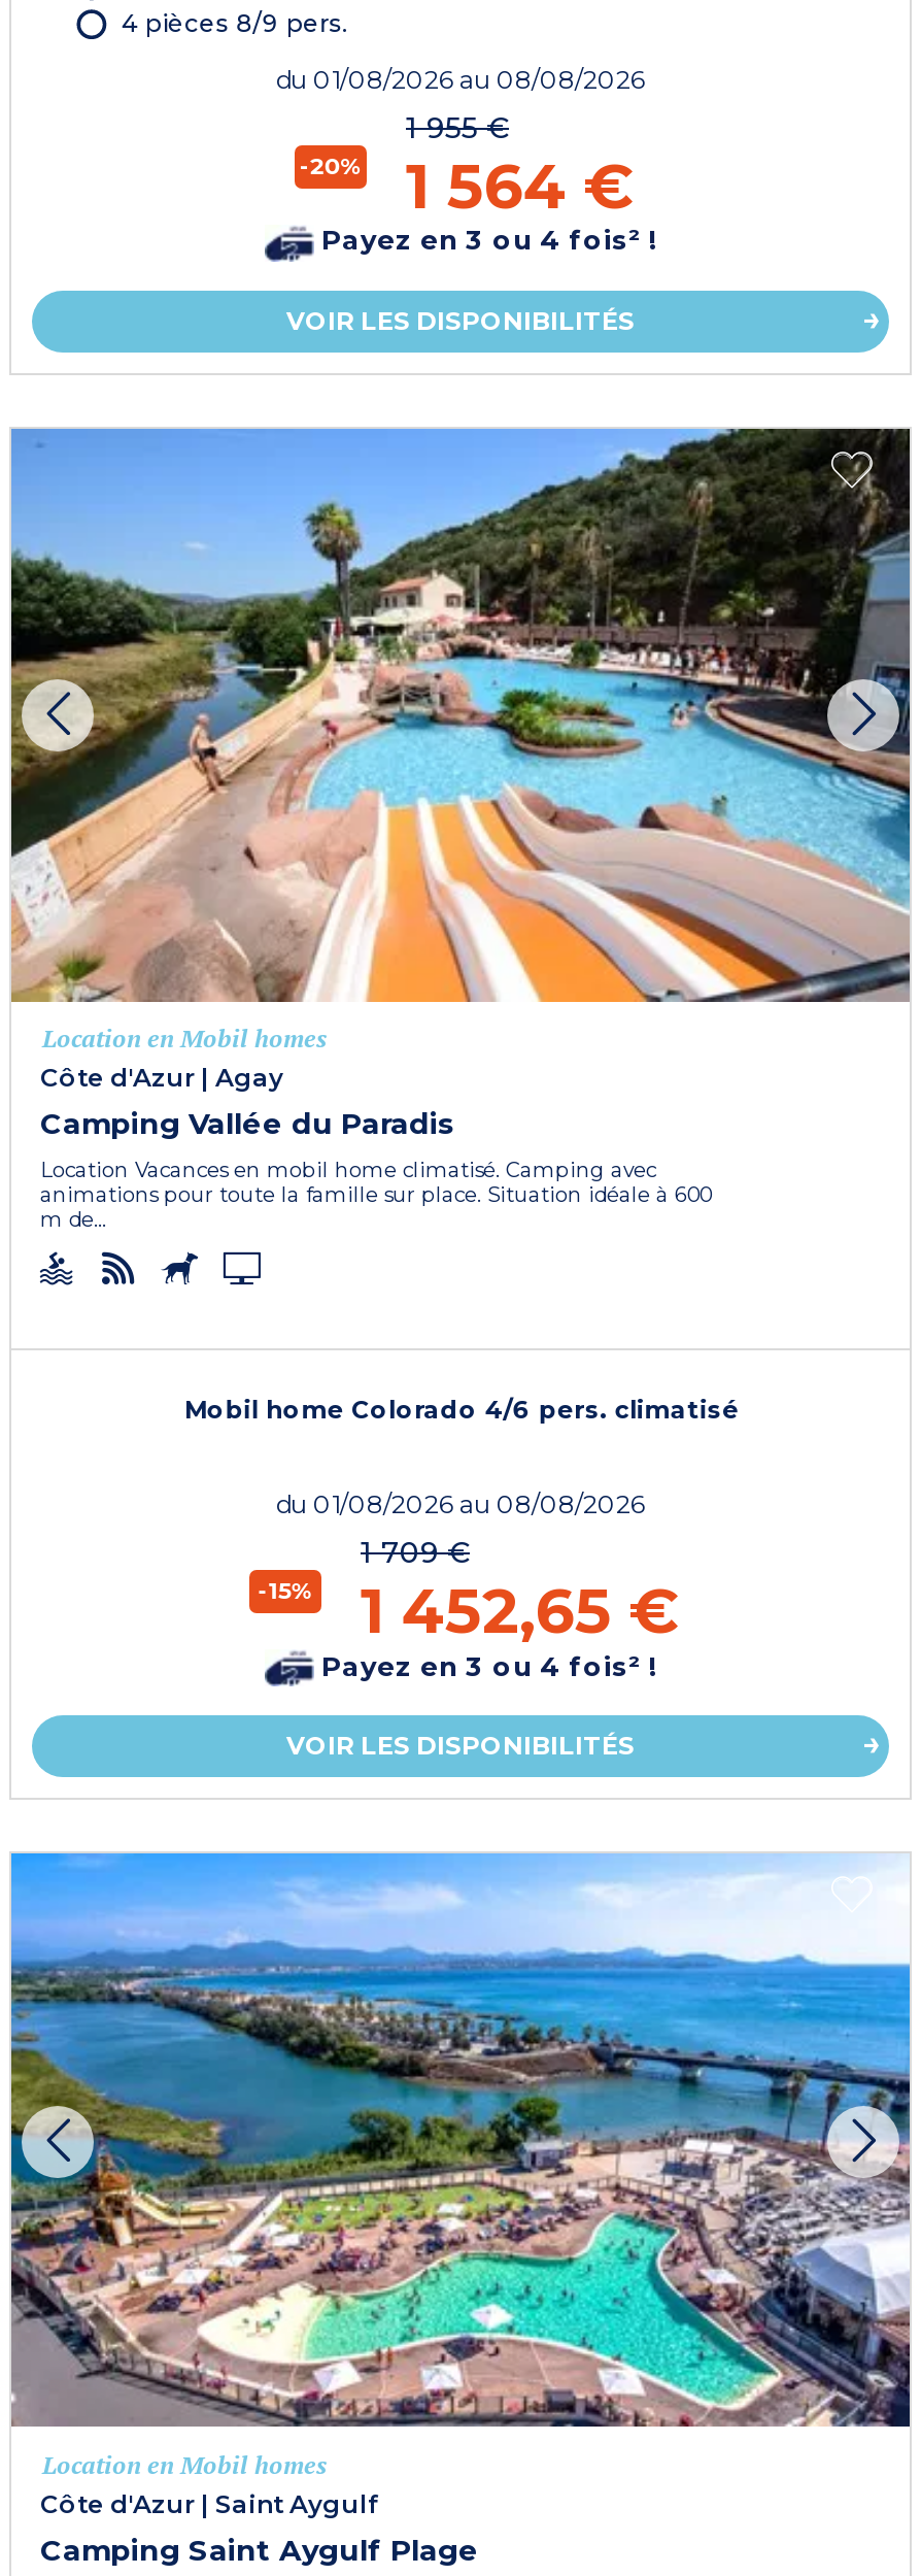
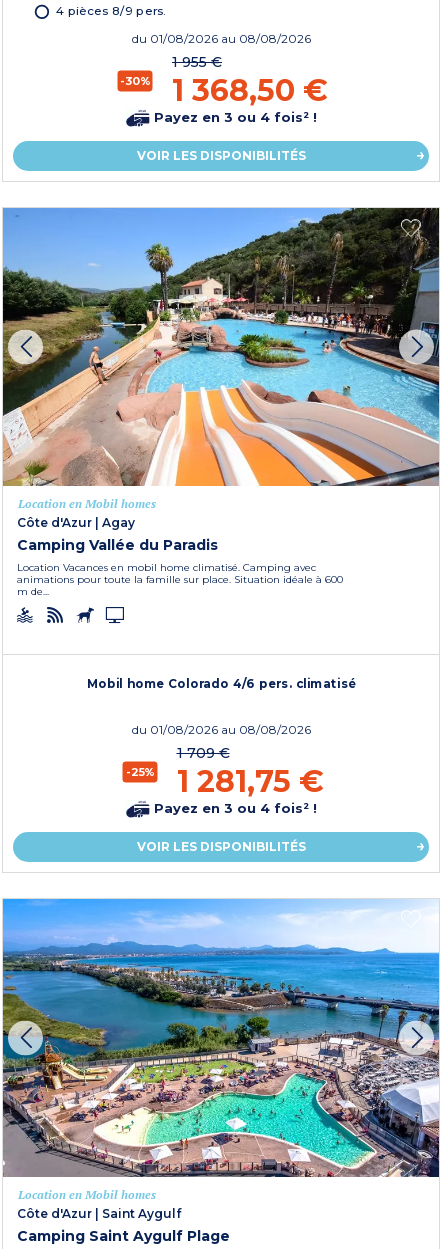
- -20%
+ -30%

- 1 564 €
+ 1 368,50 €

- -15%
+ -25%

- 1 452,65 €
+ 1 281,75 €
